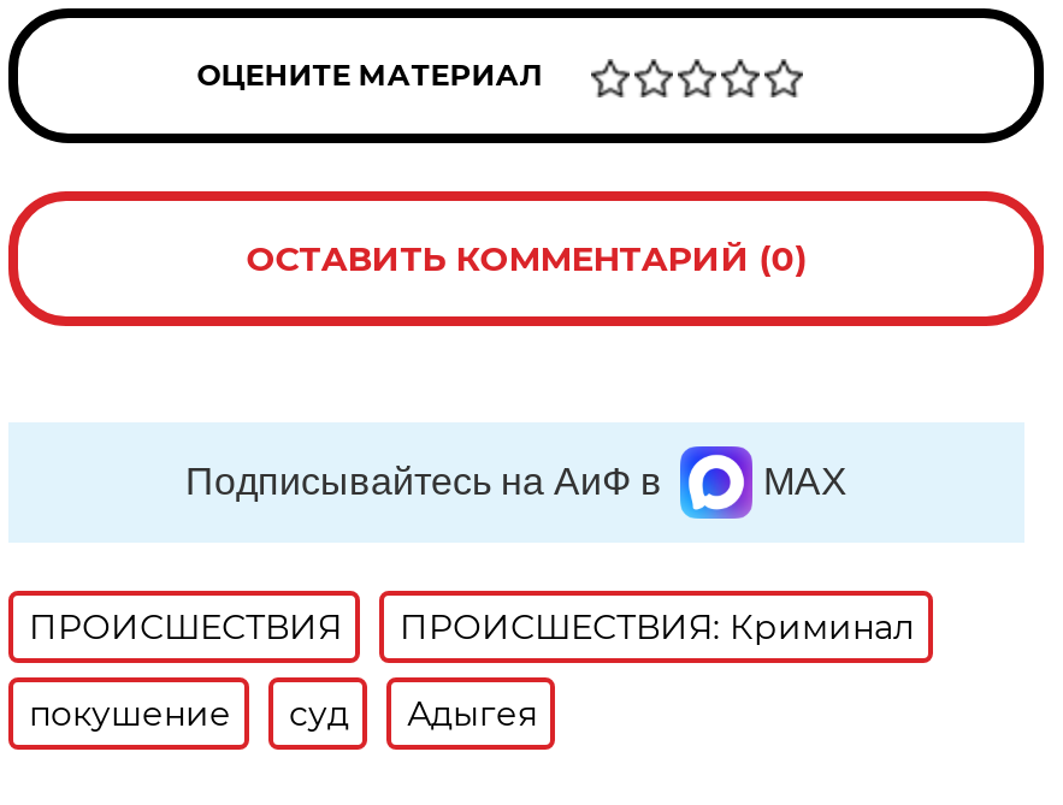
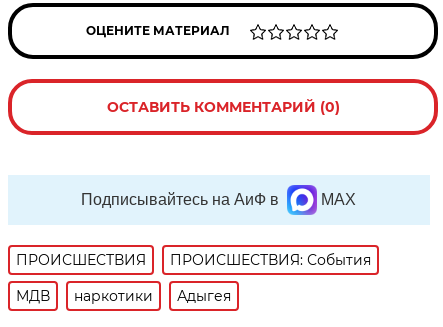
- ПРОИСШЕСТВИЯ: Криминал
+ ПРОИСШЕСТВИЯ: События

- покушение
- суд
+ МДВ
+ наркотики
